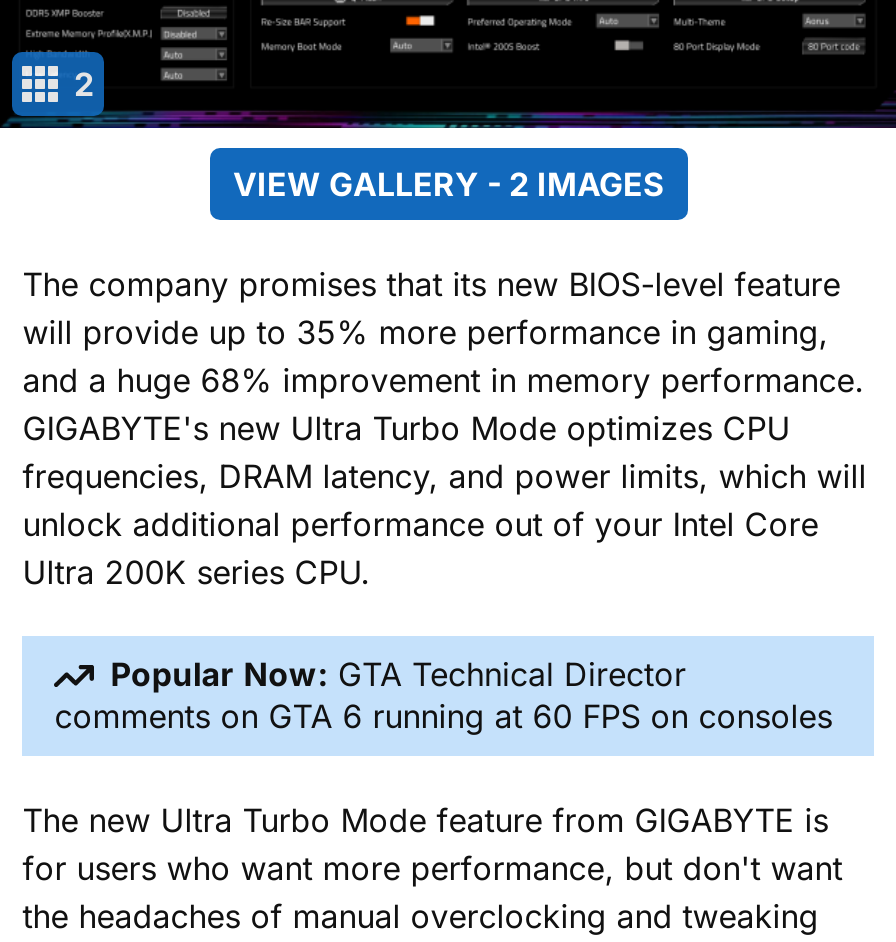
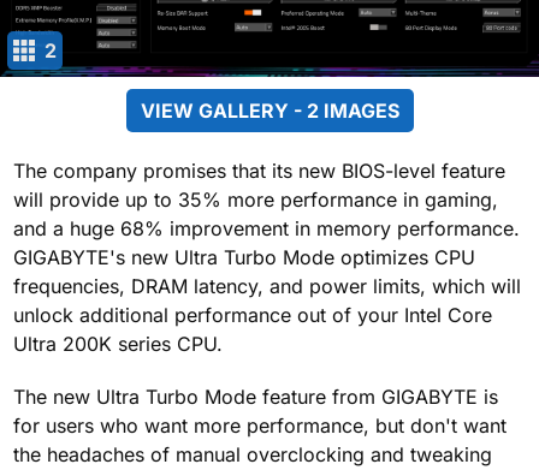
- Popular Now: GTA Technical Director
- comments on GTA 6 running at 60 FPS on consoles
